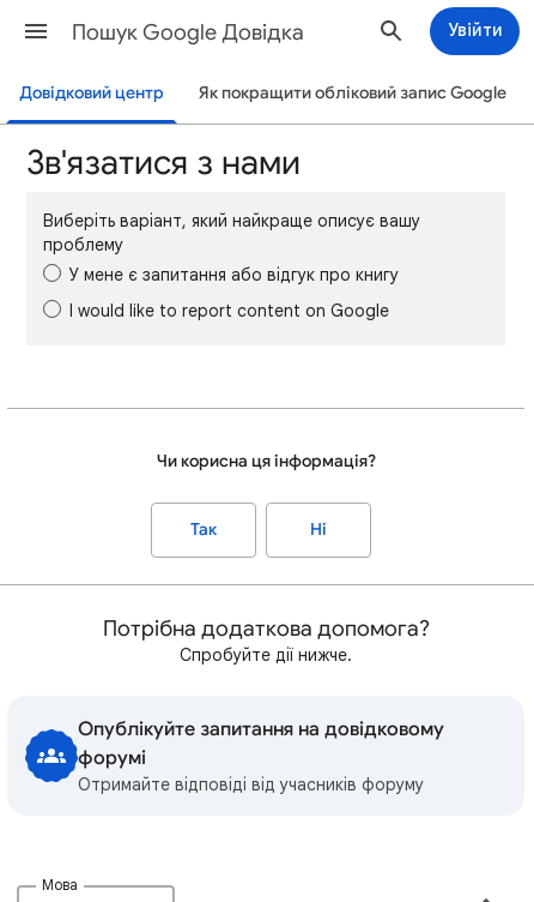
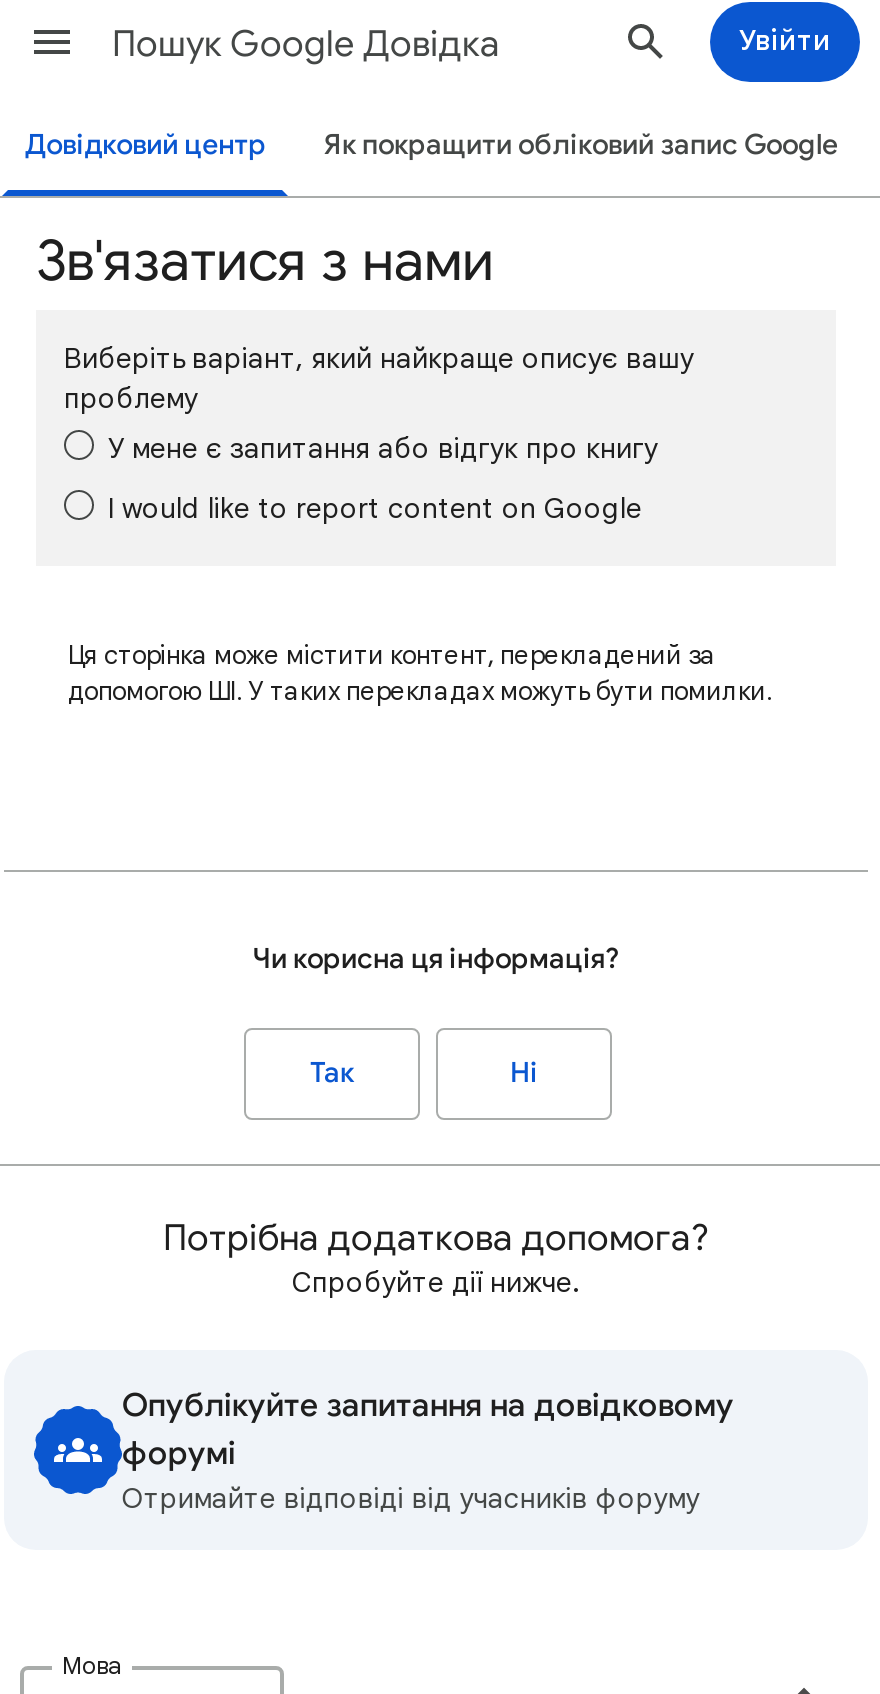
+ Ця сторінка може містити контент, перекладений за
+ допомогою ШІ. У таких перекладах можуть бути помилки.
